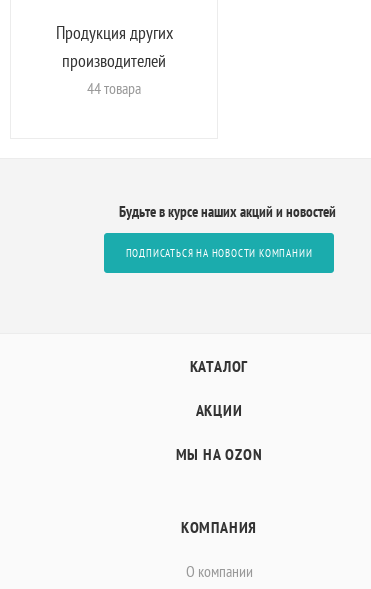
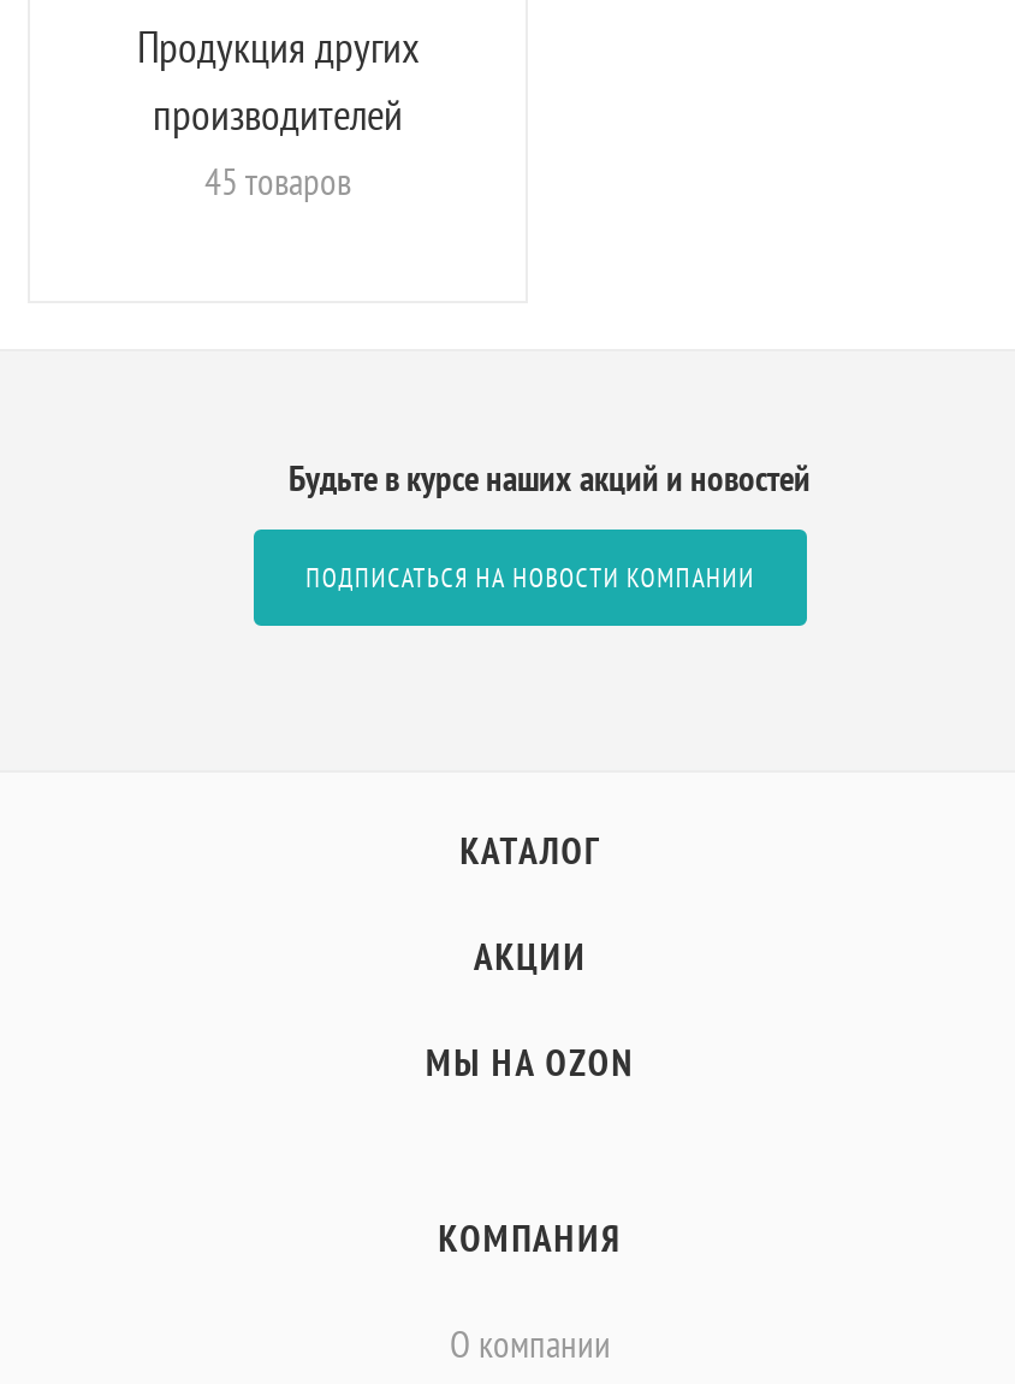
- 44 товара
+ 45 товаров
